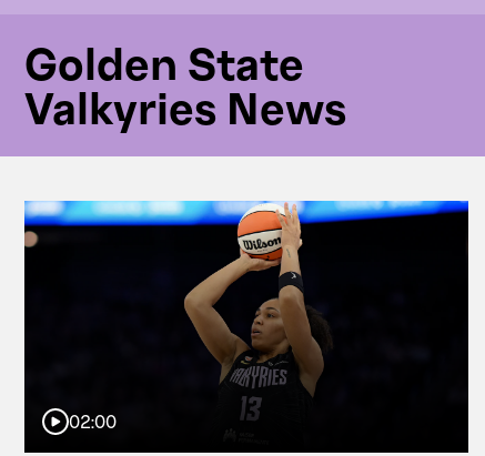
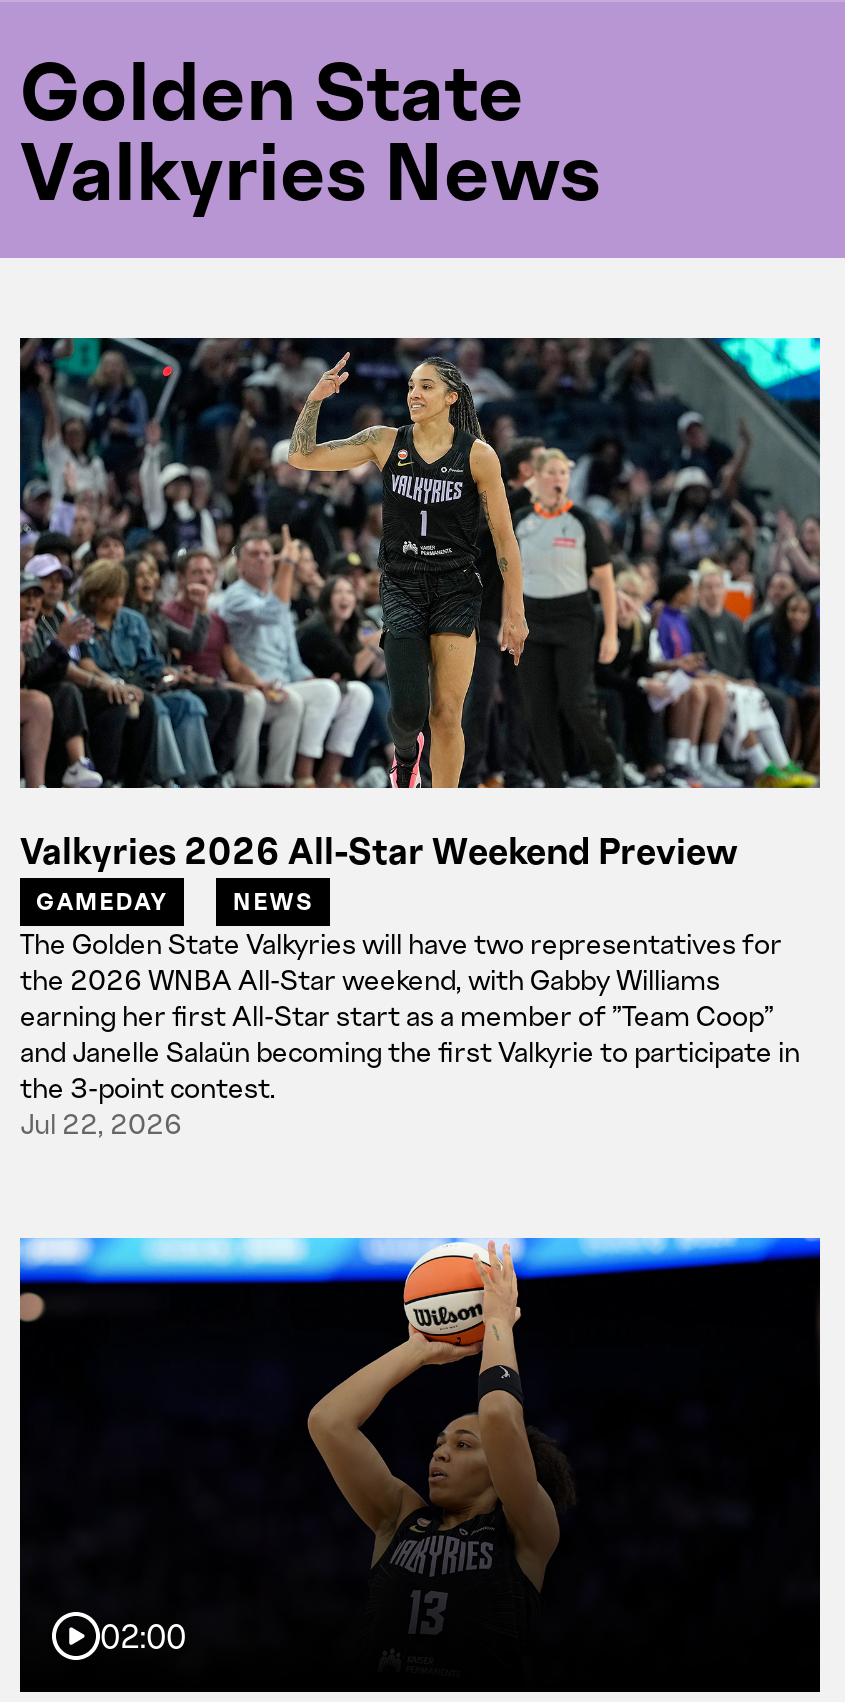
+ [image]
+ Valkyries 2026 All-Star Weekend Preview
+ GAMEDAY
+ NEWS
+ The Golden State Valkyries will have two representatives for
+ the 2026 WNBA All-Star weekend, with Gabby Williams
+ earning her first All-Star start as a member of ”Team Coop”
+ and Janelle Salaün becoming the first Valkyrie to participate in
+ the 3-point contest.
+ Jul 22, 2026
